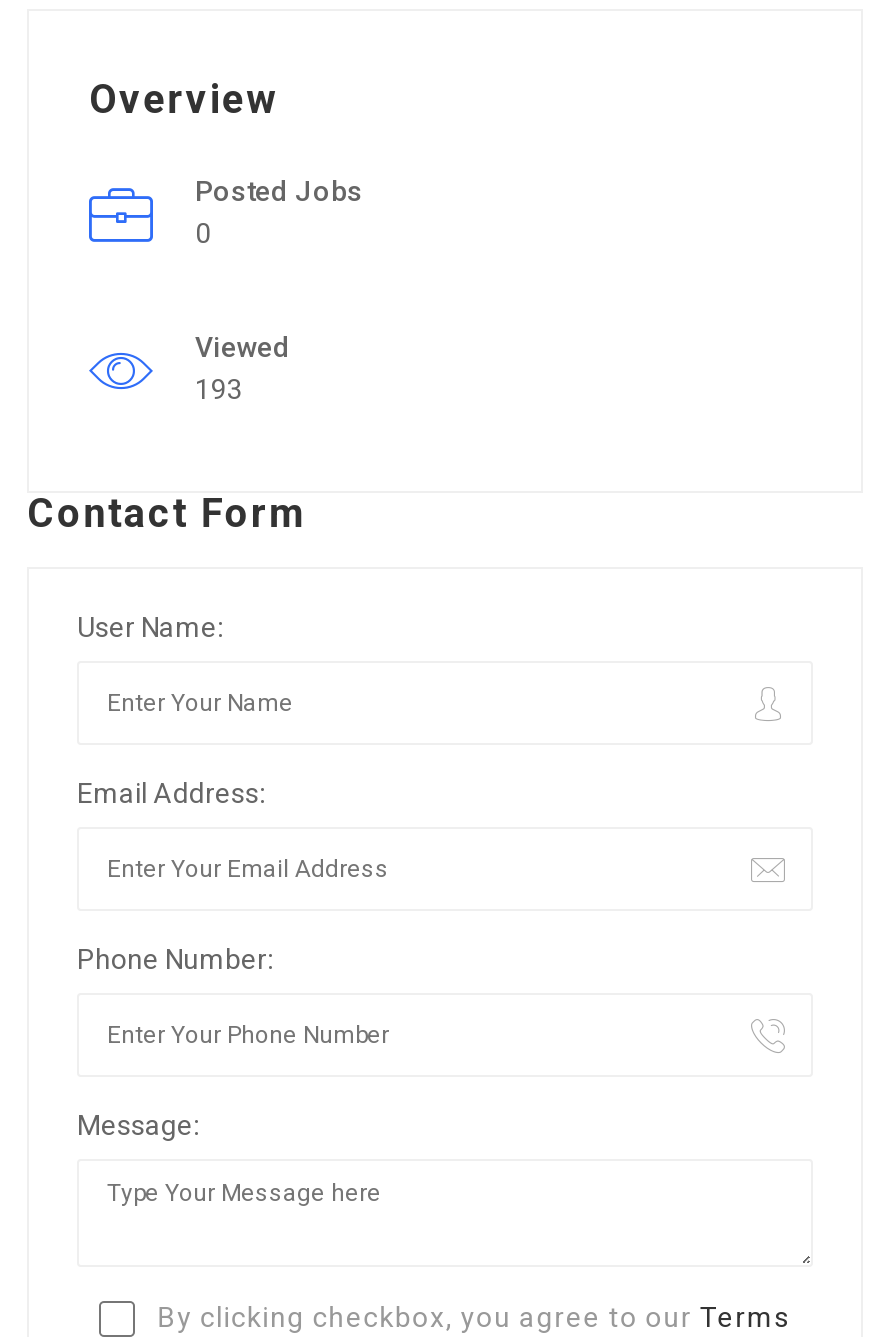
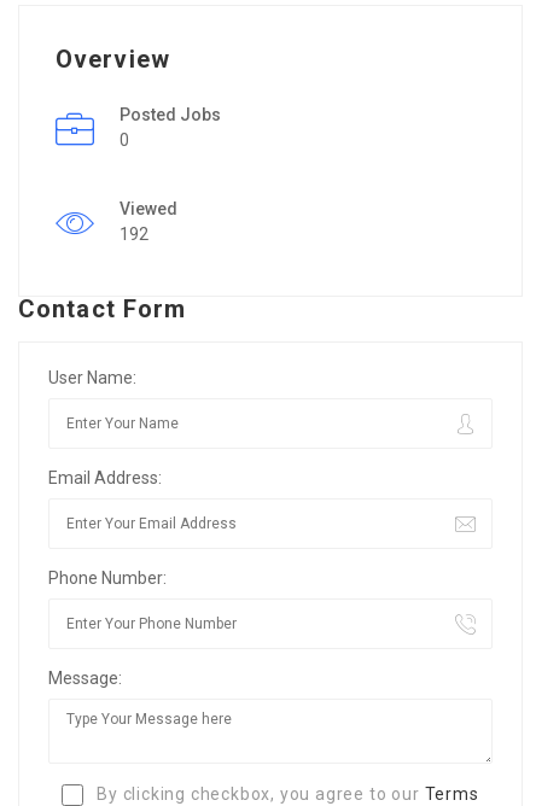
- 193
+ 192
